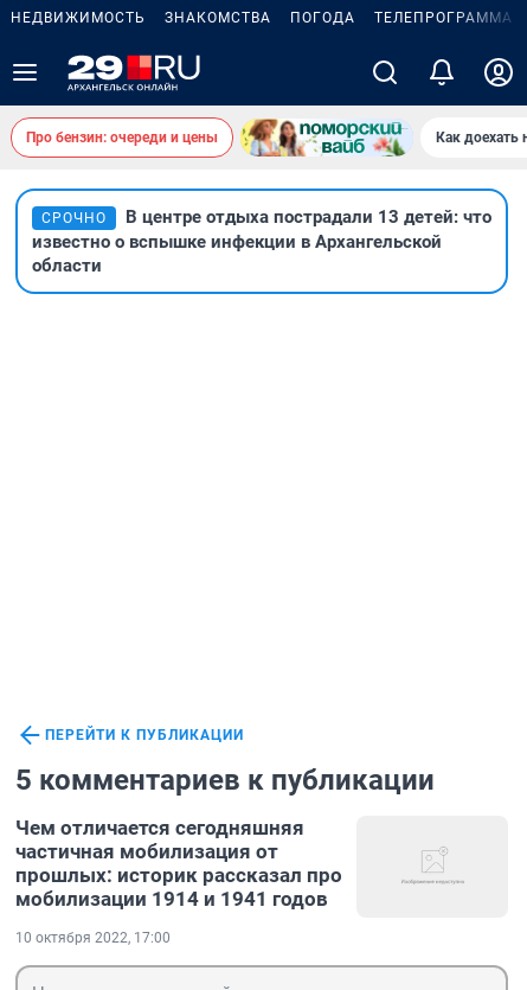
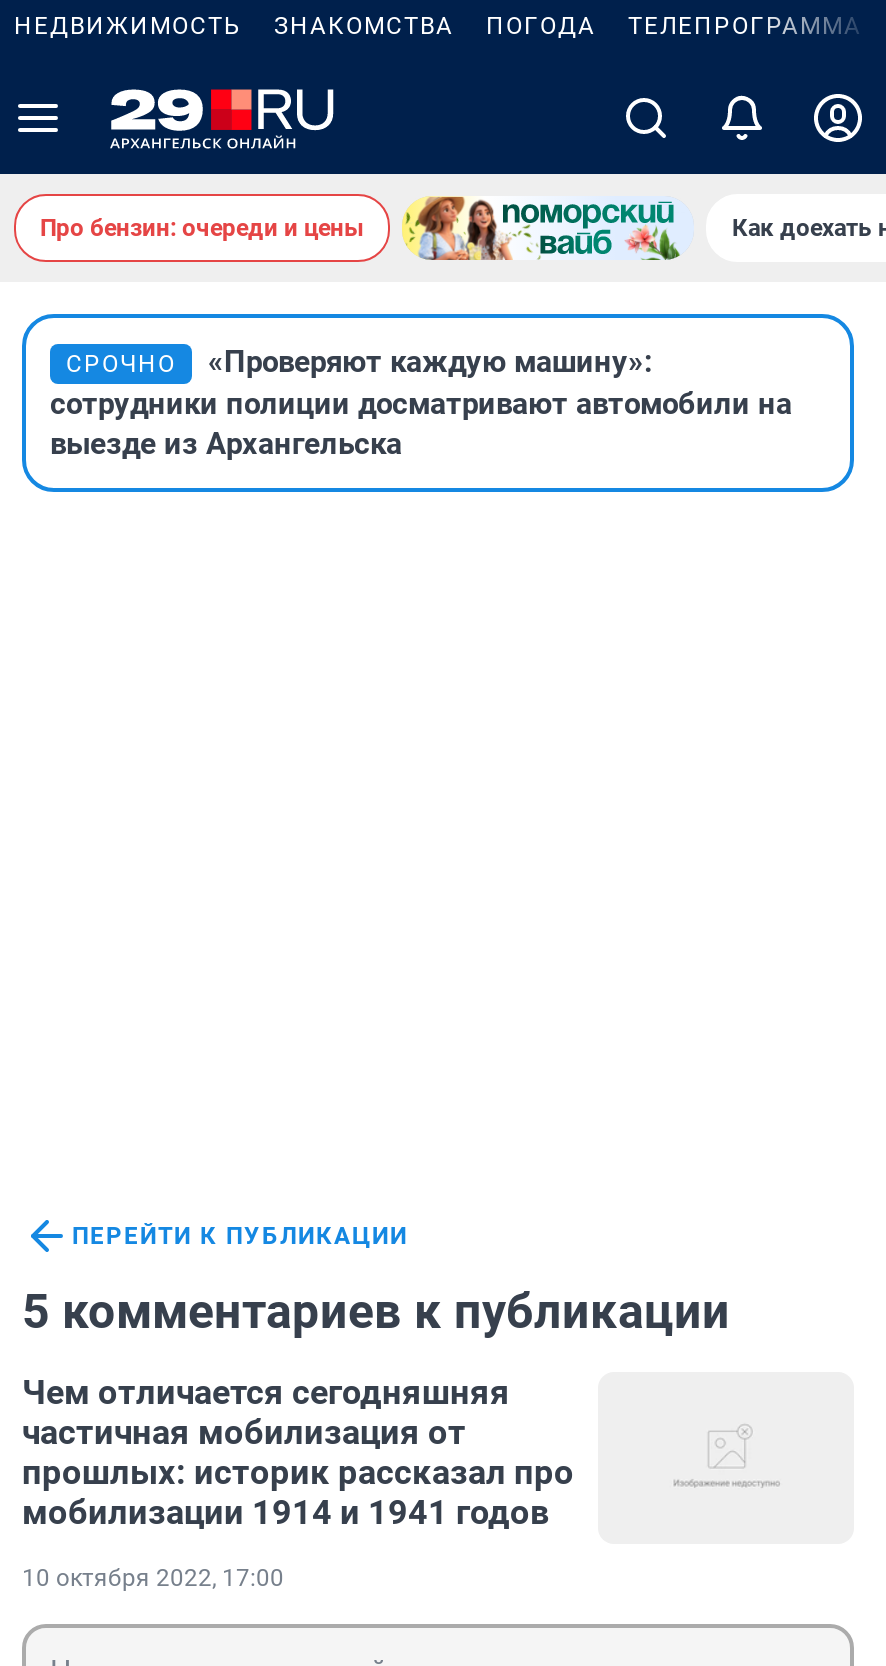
- В центре отдыха пострадали 13 детей: что
- известно о вспышке инфекции в Архангельской
- области
+ «Проверяют каждую машину»:
+ сотрудники полиции досматривают автомобили на
+ выезде из Архангельска
